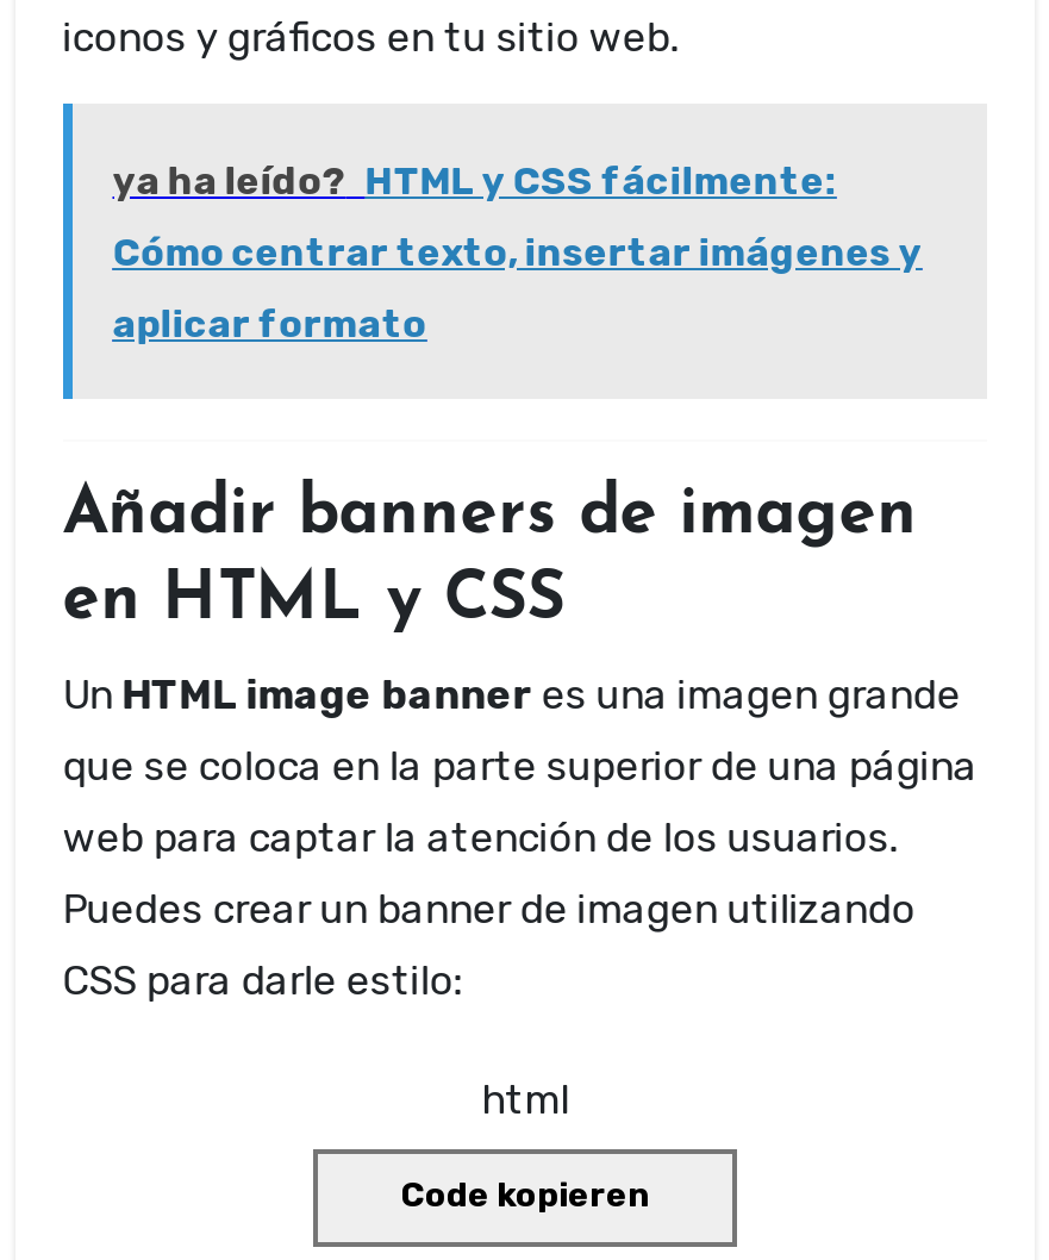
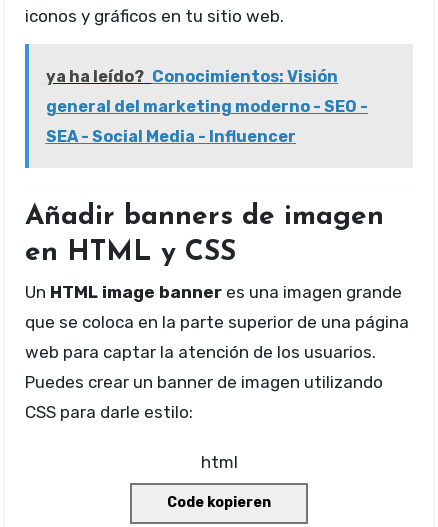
- ya ha leído? HTML y CSS fácilmente:
+ ya ha leído? Conocimientos: Visión

- Cómo centrar texto, insertar imágenes y
+ general del marketing moderno - SEO -

- aplicar formato
+ SEA - Social Media - Influencer
